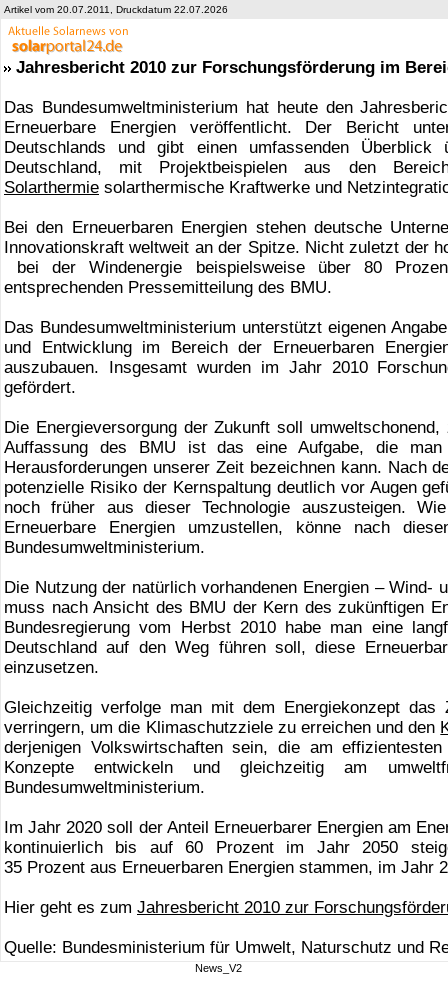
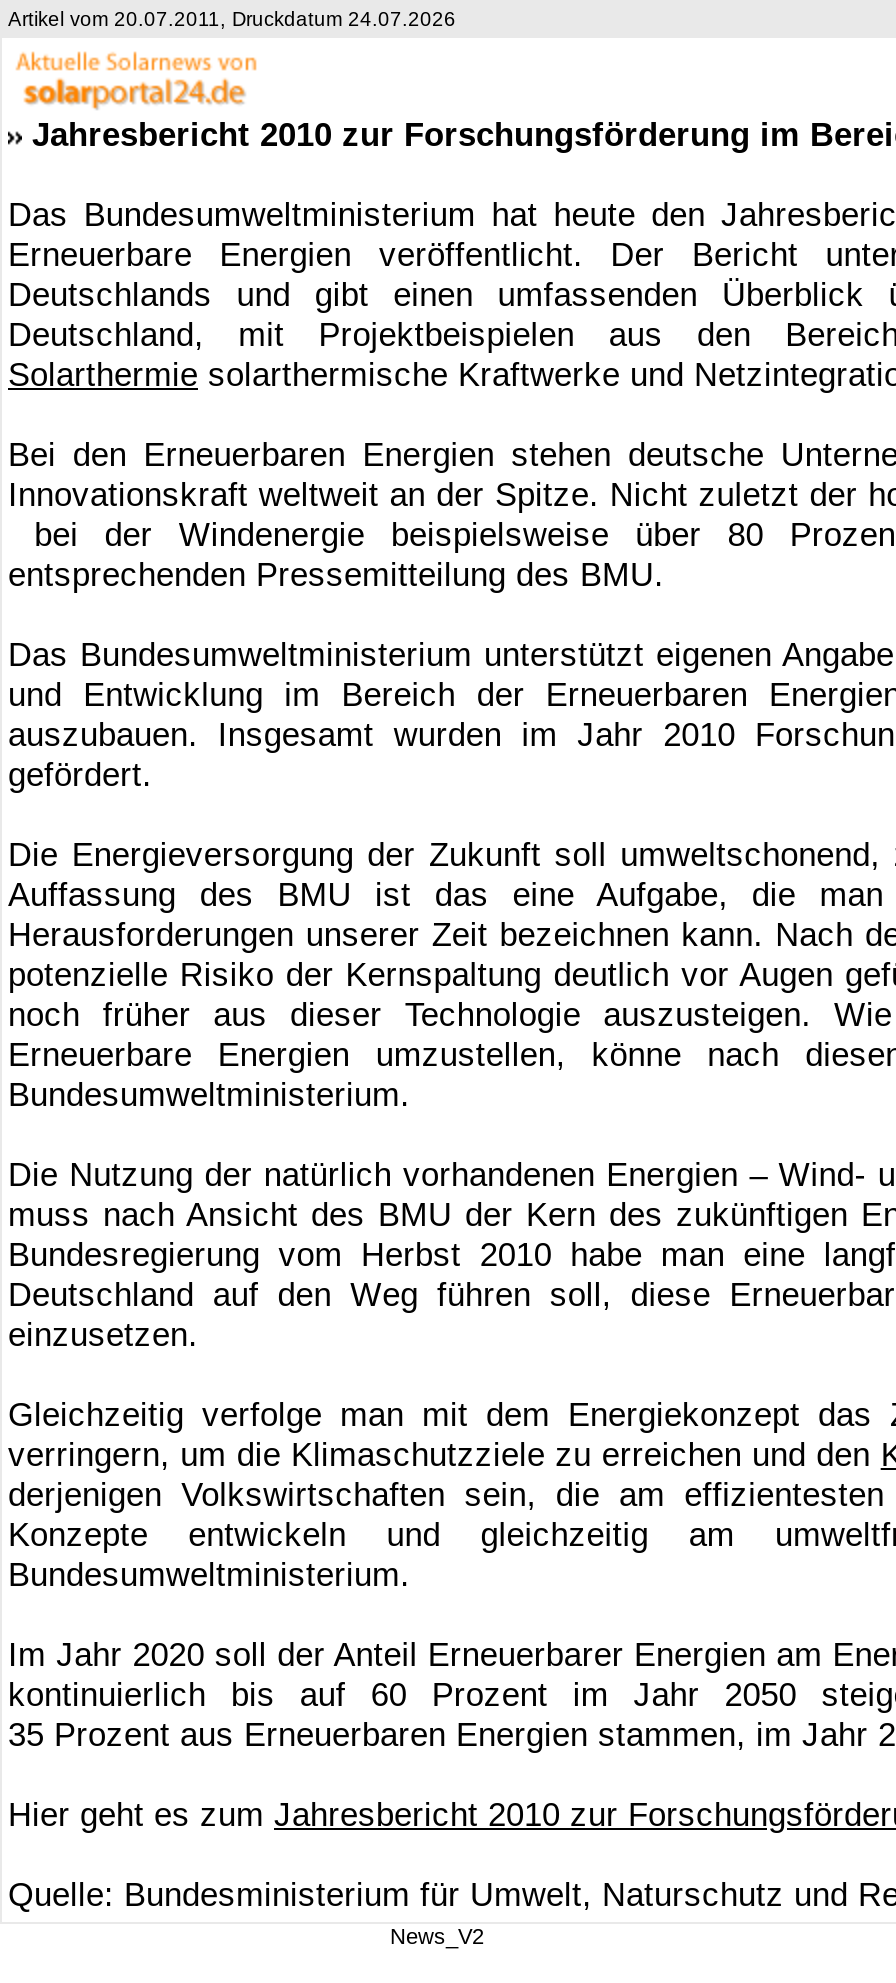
- Artikel vom 20.07.2011, Druckdatum 22.07.2026
+ Artikel vom 20.07.2011, Druckdatum 24.07.2026
